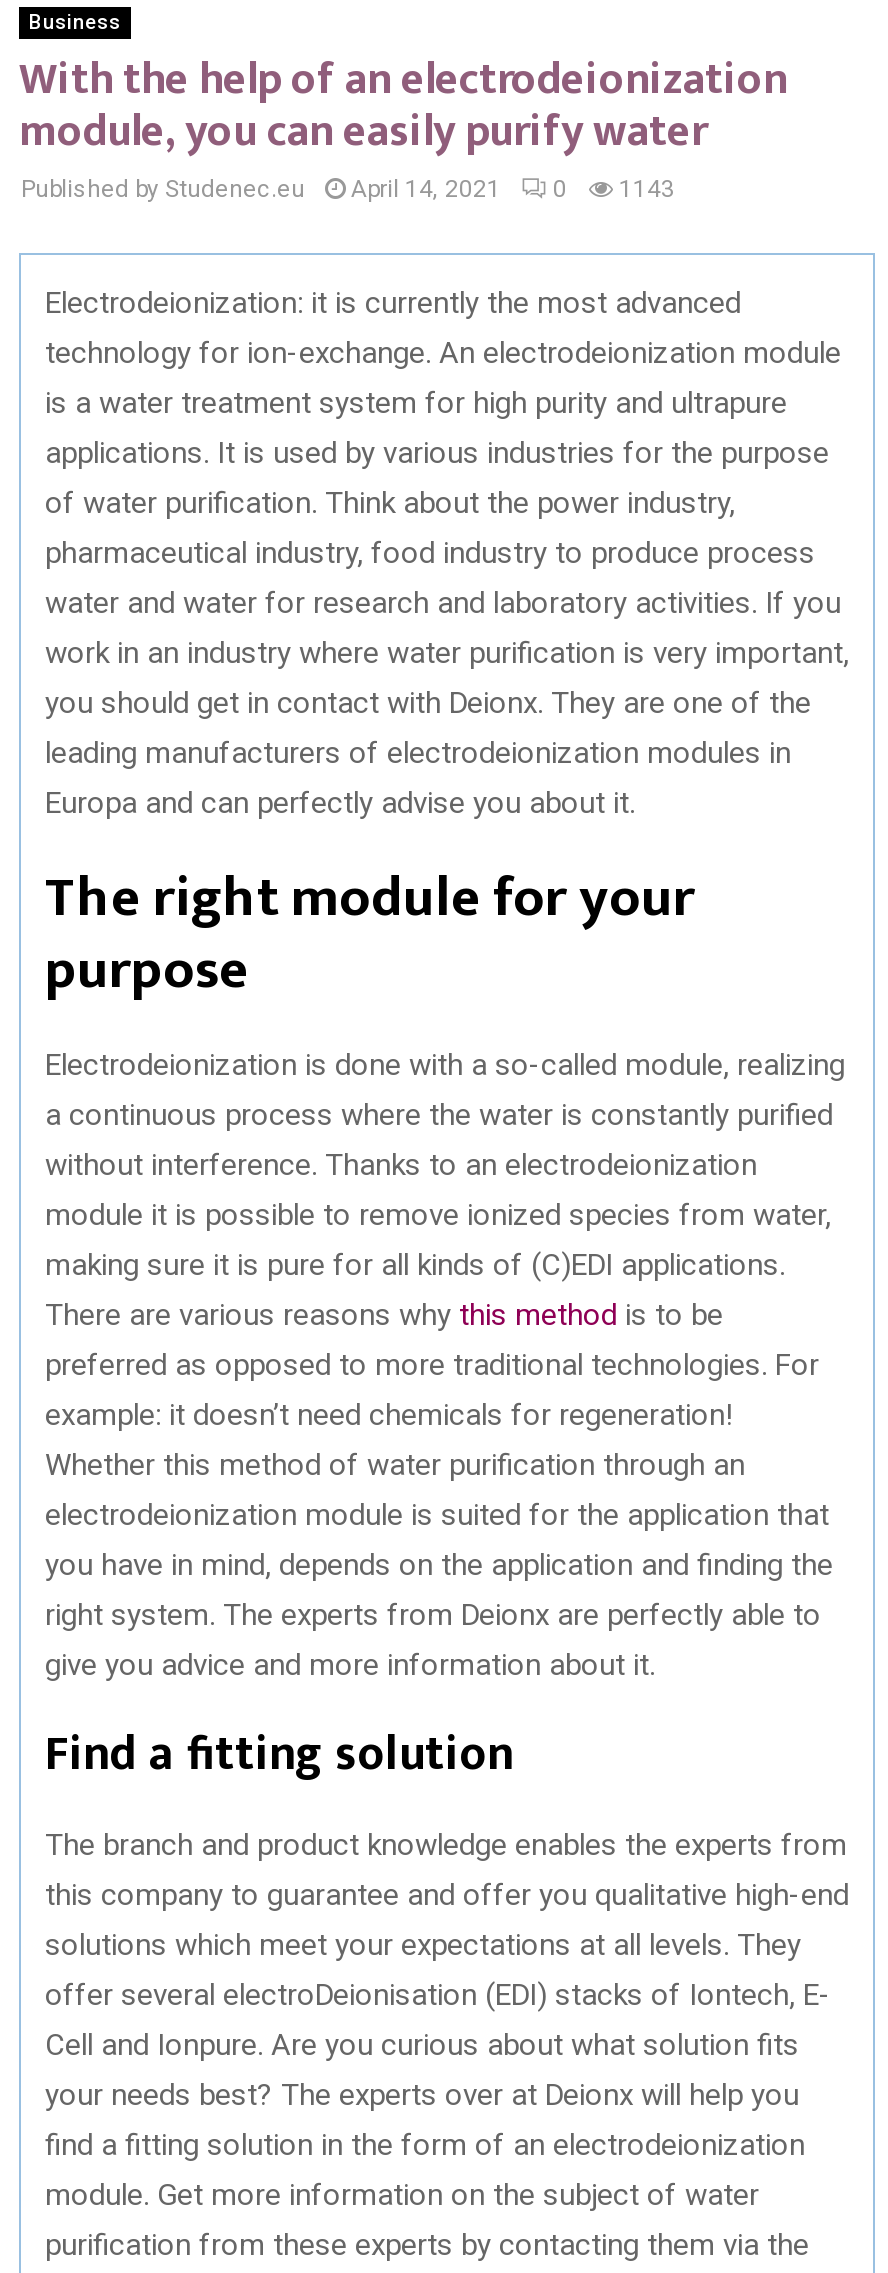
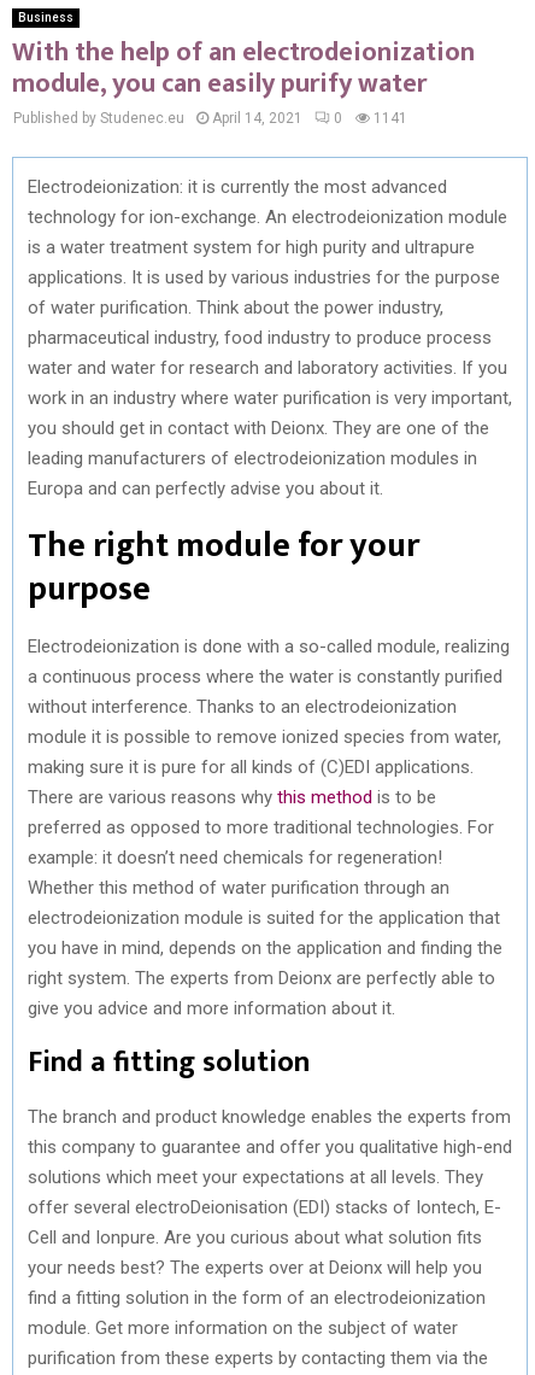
- Published by Studenec.eu April 14, 2021 0 1143
+ Published by Studenec.eu April 14, 2021 0 1141
